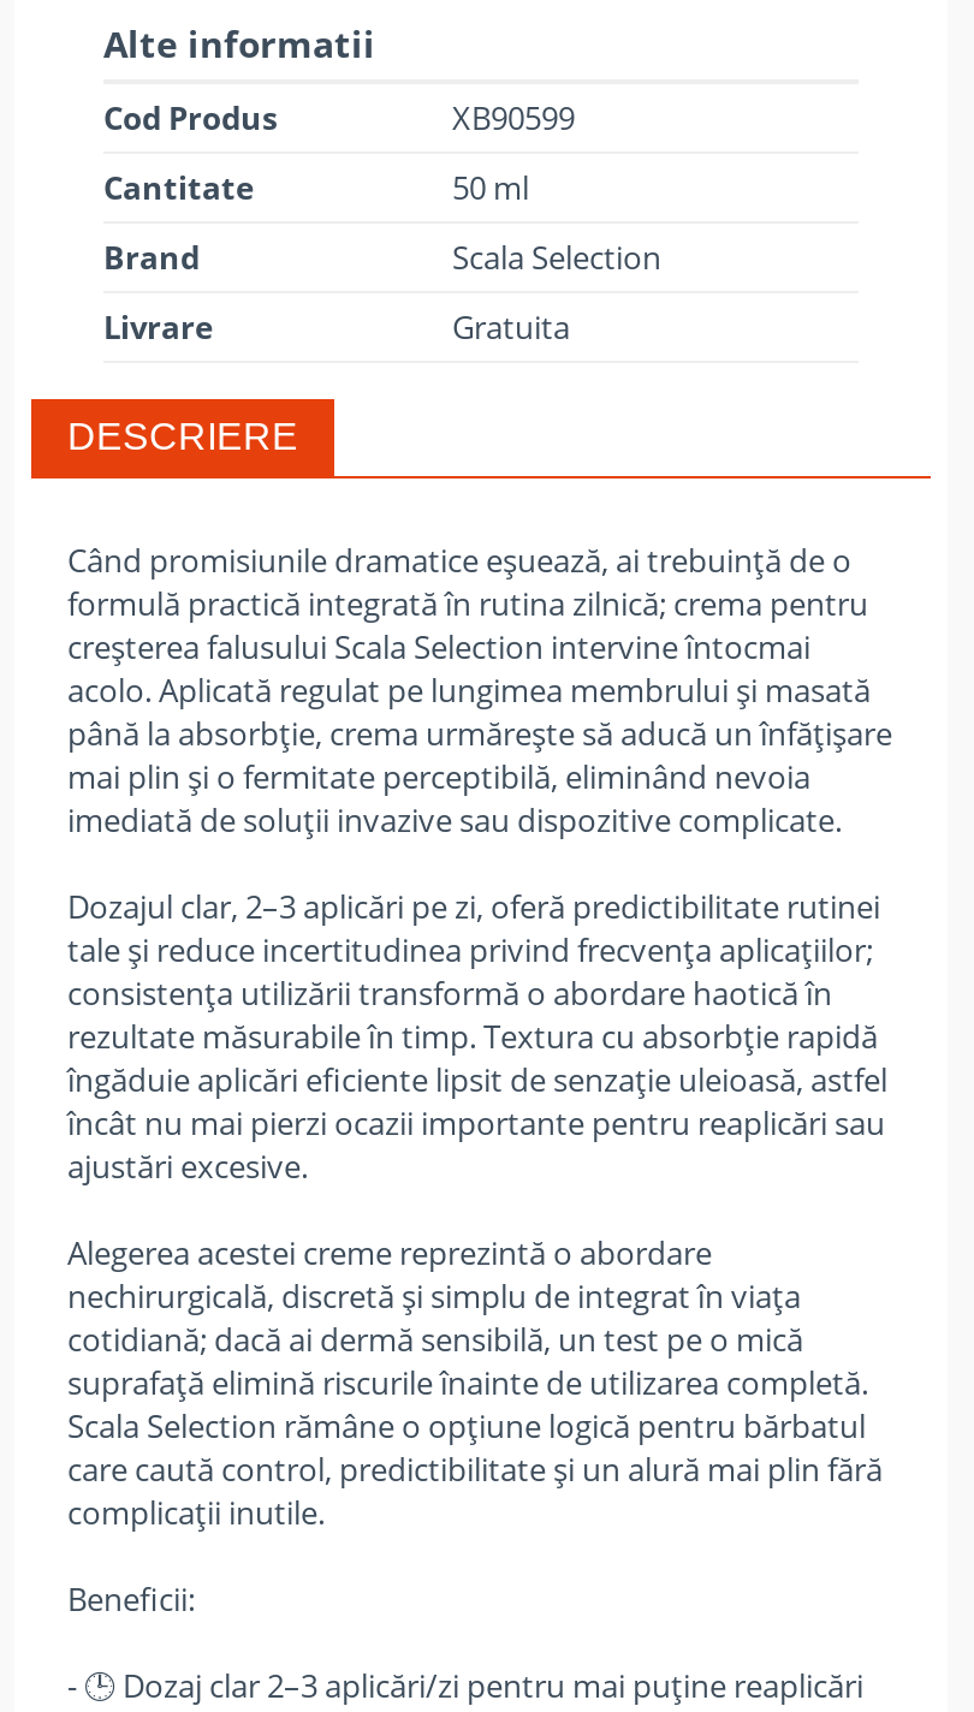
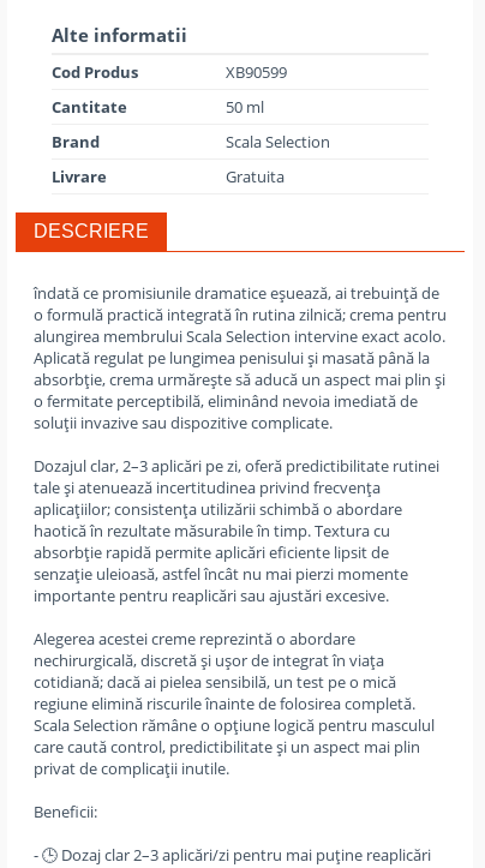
- Când promisiunile dramatice eșuează, ai trebuință de o
- formulă practică integrată în rutina zilnică; crema pentru
- creșterea falusului Scala Selection intervine întocmai
- acolo. Aplicată regulat pe lungimea membrului și masată
- până la absorbție, crema urmărește să aducă un înfățișare
- mai plin și o fermitate perceptibilă, eliminând nevoia
- imediată de soluții invazive sau dispozitive complicate.
+ îndată ce promisiunile dramatice eșuează, ai trebuință de
+ o formulă practică integrată în rutina zilnică; crema pentru
+ alungirea membrului Scala Selection intervine exact acolo.
+ Aplicată regulat pe lungimea penisului și masată până la
+ absorbție, crema urmărește să aducă un aspect mai plin și
+ o fermitate perceptibilă, eliminând nevoia imediată de
+ soluții invazive sau dispozitive complicate.

- tale și reduce incertitudinea privind frecvența aplicațiilor;
- consistența utilizării transformă o abordare haotică în
- rezultate măsurabile în timp. Textura cu absorbție rapidă
- îngăduie aplicări eficiente lipsit de senzație uleioasă, astfel
- încât nu mai pierzi ocazii importante pentru reaplicări sau
- ajustări excesive.
+ tale și atenuează incertitudinea privind frecvența
+ aplicațiilor; consistența utilizării schimbă o abordare
+ haotică în rezultate măsurabile în timp. Textura cu
+ absorbție rapidă permite aplicări eficiente lipsit de
+ senzație uleioasă, astfel încât nu mai pierzi momente
+ importante pentru reaplicări sau ajustări excesive.

- nechirurgicală, discretă și simplu de integrat în viața
- cotidiană; dacă ai dermă sensibilă, un test pe o mică
- suprafață elimină riscurile înainte de utilizarea completă.
- Scala Selection rămâne o opțiune logică pentru bărbatul
- care caută control, predictibilitate și un alură mai plin fără
- complicații inutile.
+ nechirurgicală, discretă și ușor de integrat în viața
+ cotidiană; dacă ai pielea sensibilă, un test pe o mică
+ regiune elimină riscurile înainte de folosirea completă.
+ Scala Selection rămâne o opțiune logică pentru masculul
+ care caută control, predictibilitate și un aspect mai plin
+ privat de complicații inutile.
